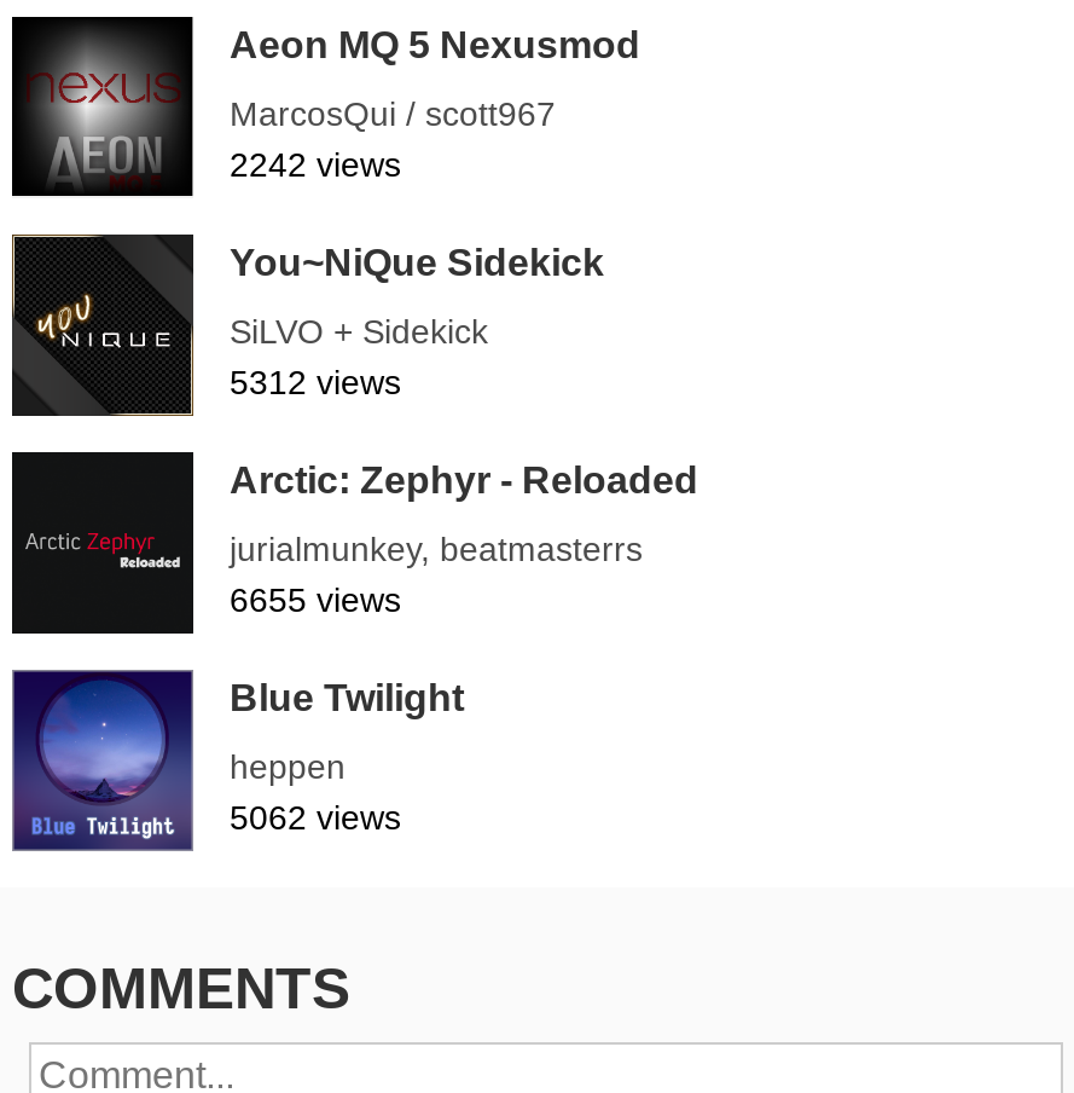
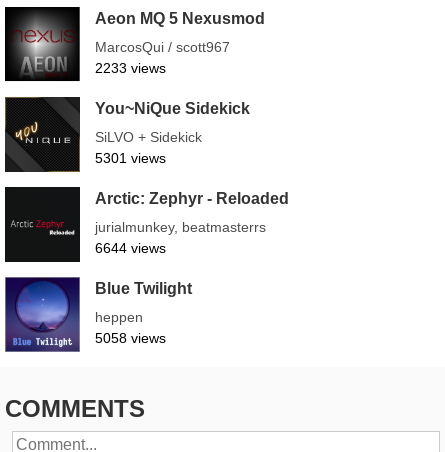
- 2242 views
+ 2233 views

- 5312 views
+ 5301 views

- 6655 views
+ 6644 views

- 5062 views
+ 5058 views
